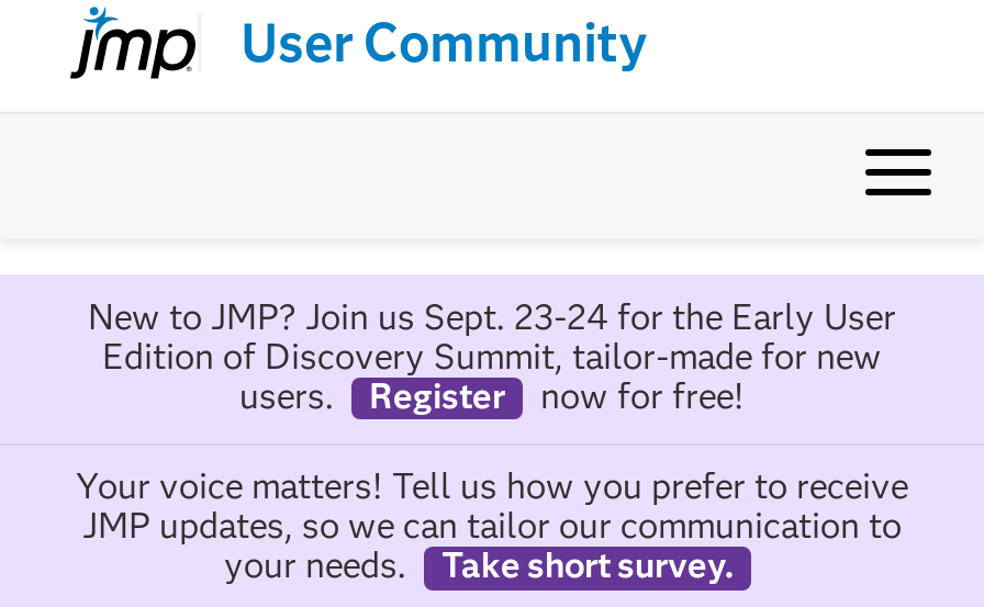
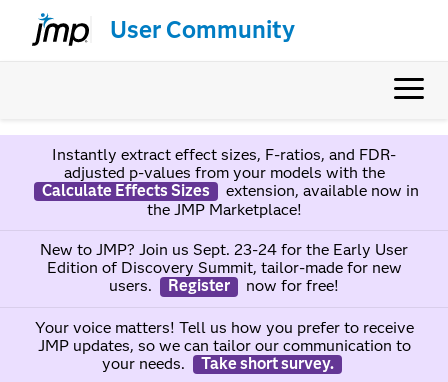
+ Instantly extract effect sizes, F-ratios, and FDR-
+ adjusted p-values from your models with the
+ Calculate Effects Sizes
+ extension, available now in
+ the JMP Marketplace!
